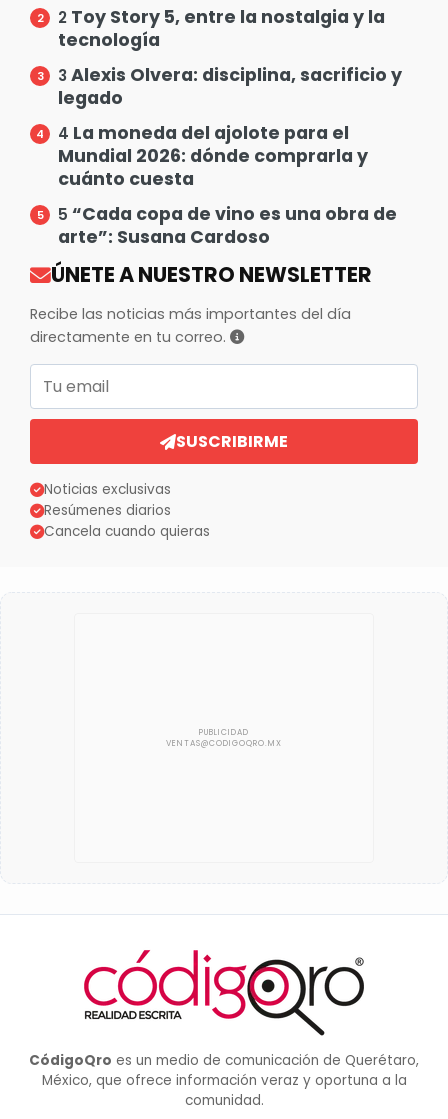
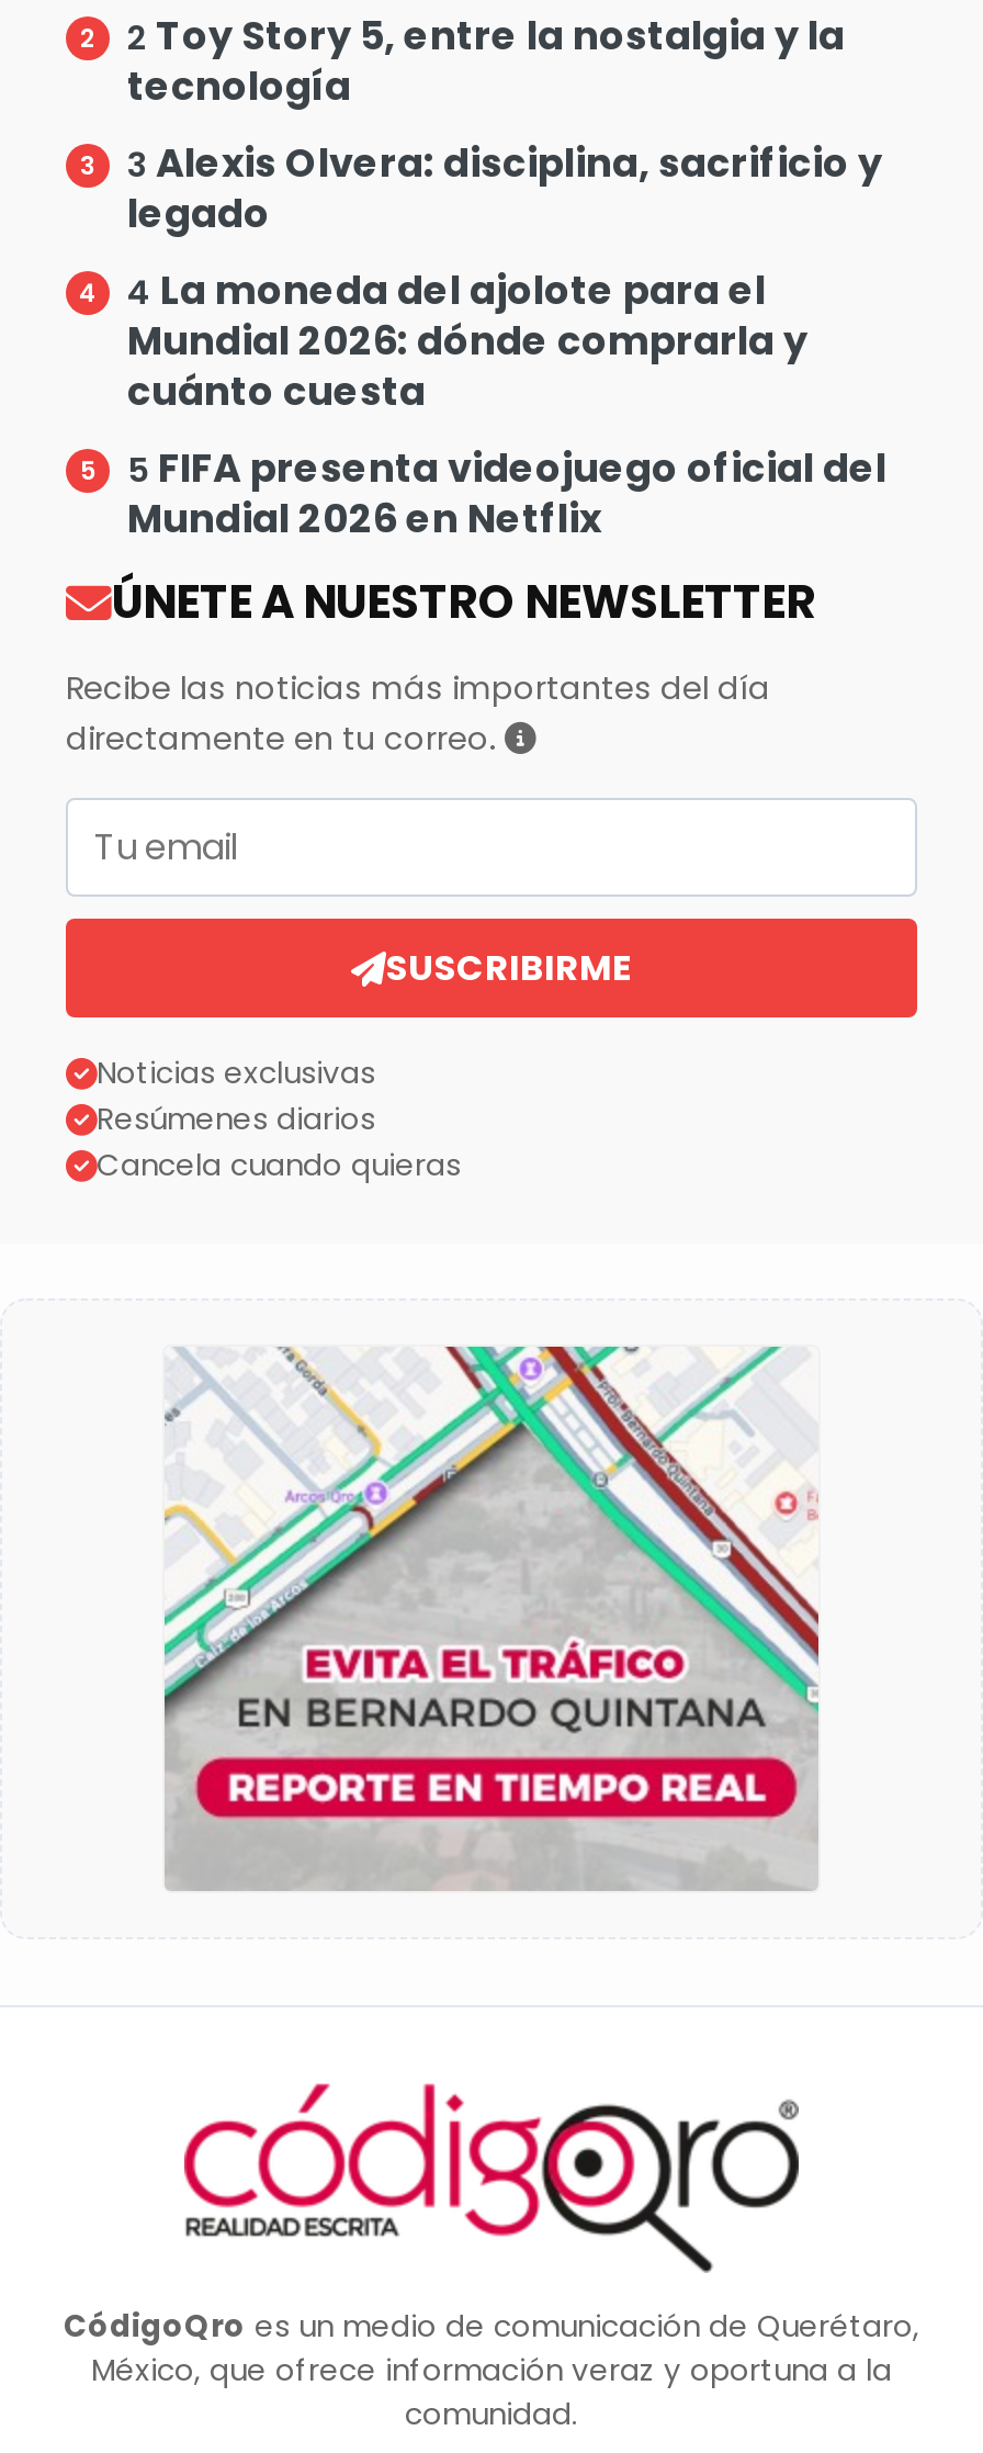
- 5 “Cada copa de vino es una obra de
- arte”: Susana Cardoso
+ 5 FIFA presenta videojuego oficial del
+ Mundial 2026 en Netflix

+ [image]
